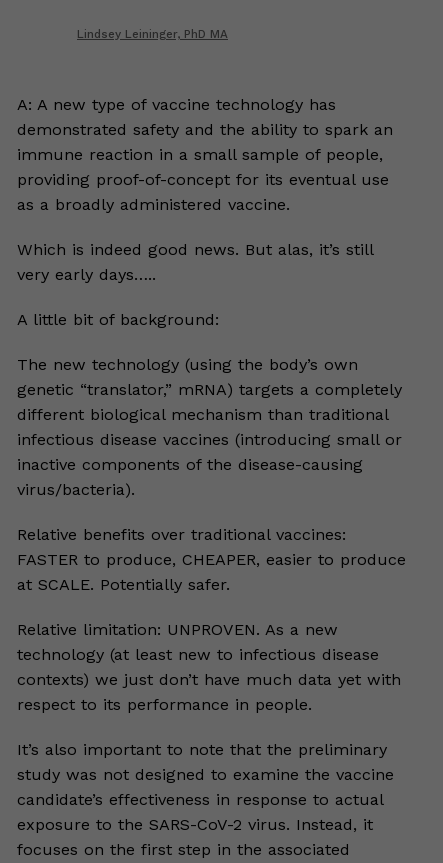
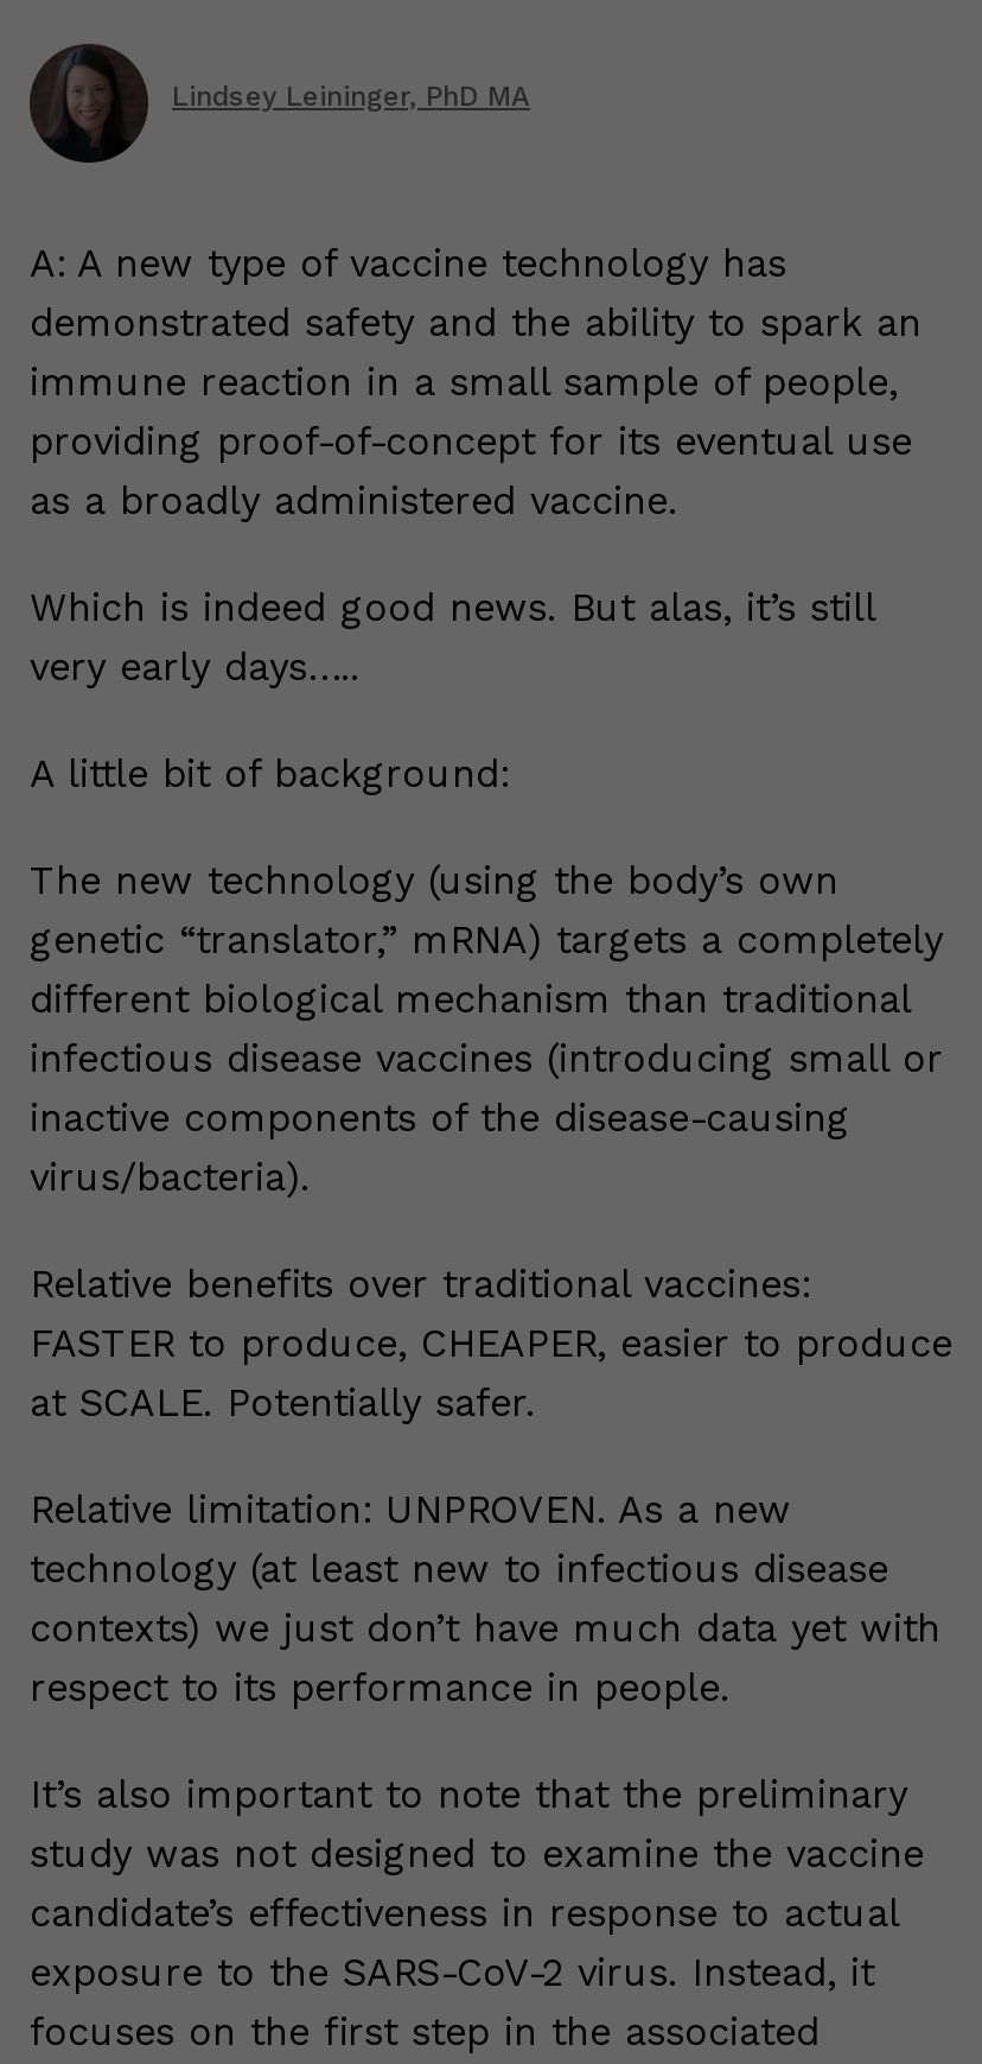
+ [image]
